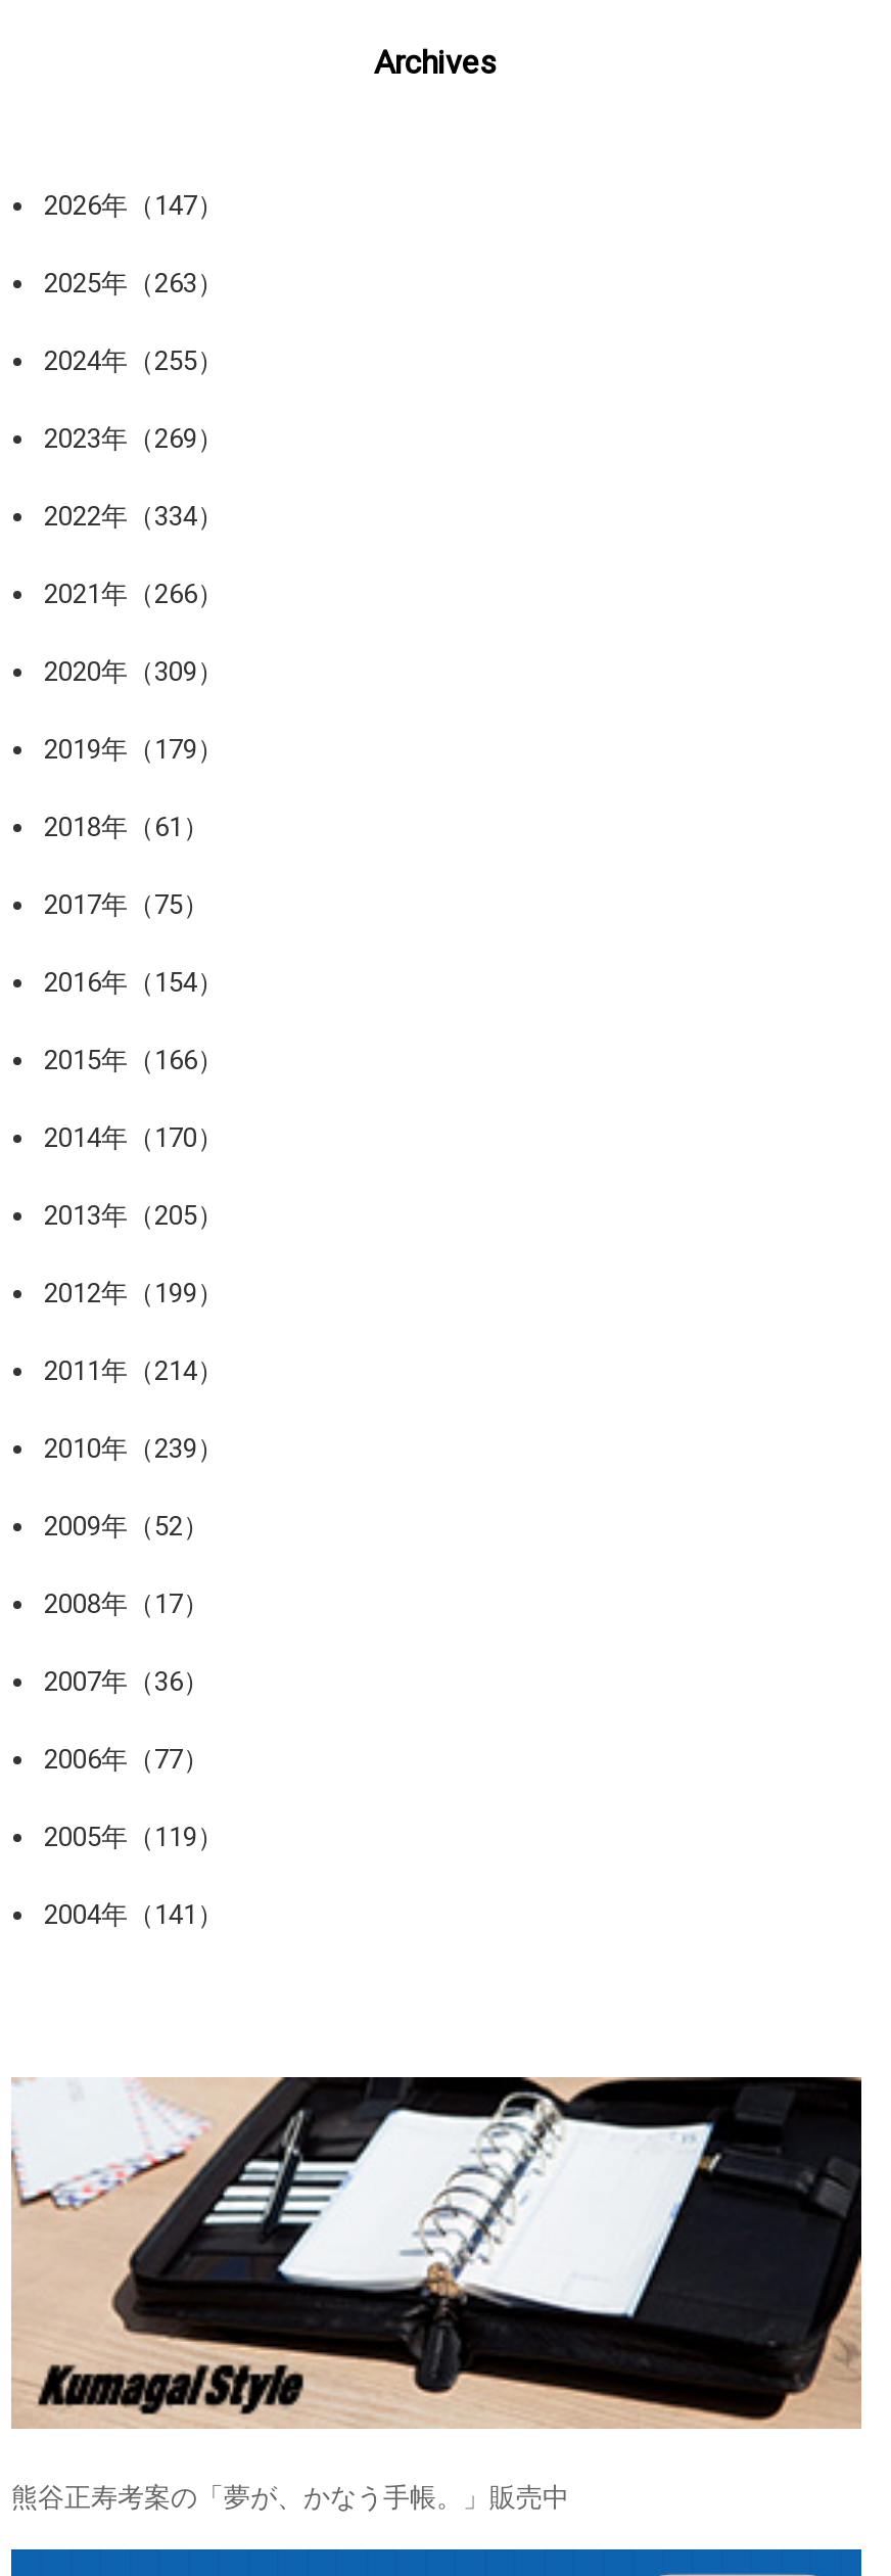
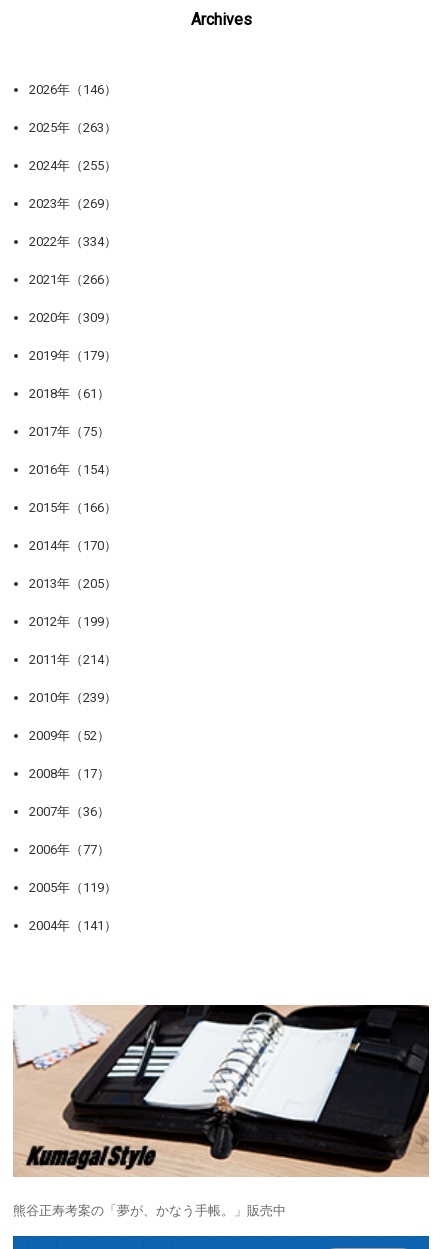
- 2026年（147）
+ 2026年（146）
